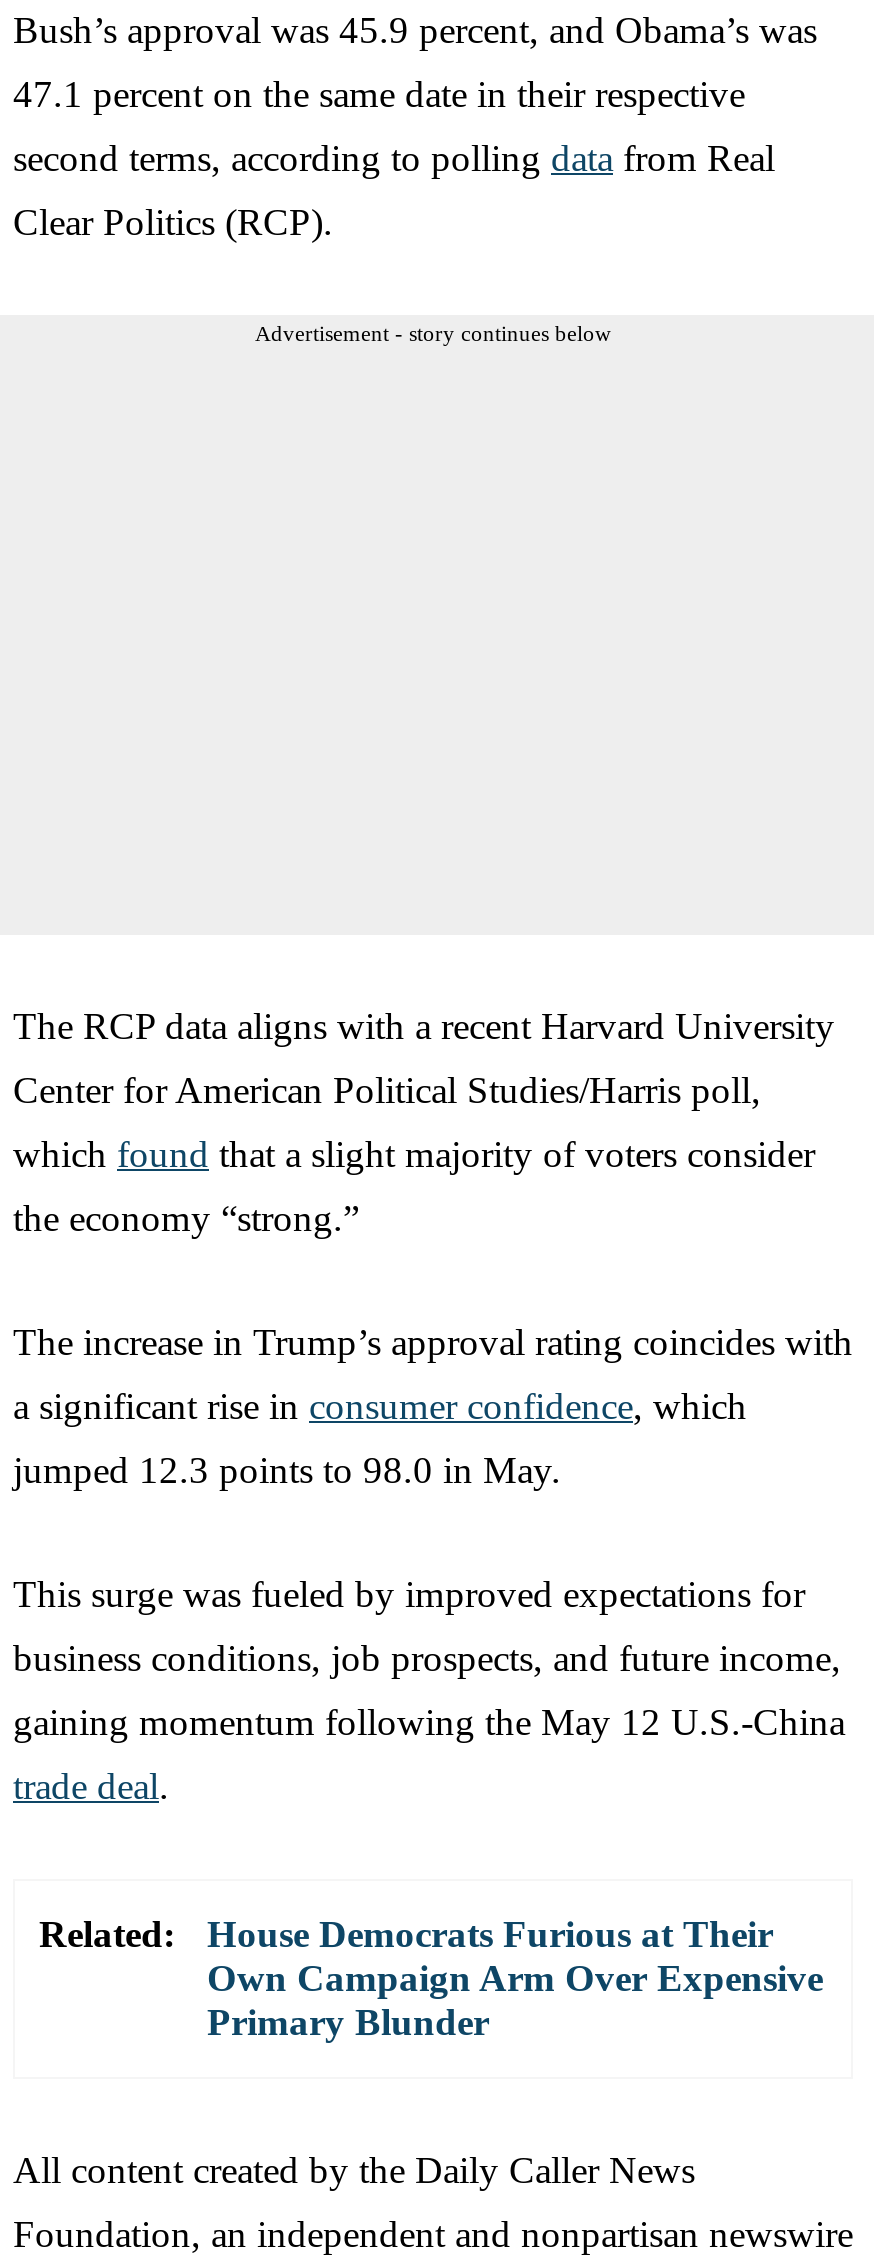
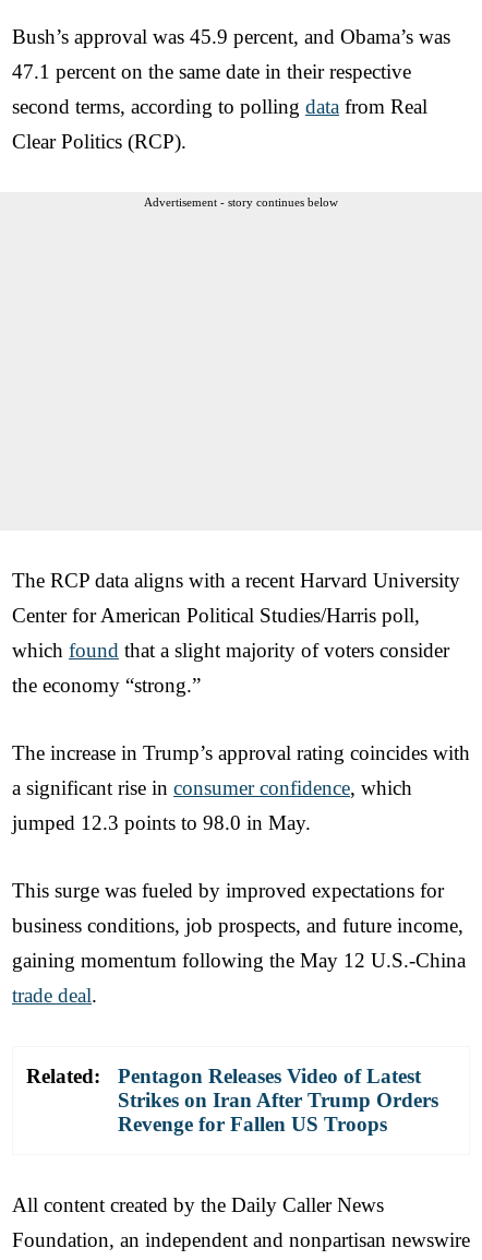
- House Democrats Furious at Their
- Own Campaign Arm Over Expensive
- Primary Blunder
+ Pentagon Releases Video of Latest
+ Strikes on Iran After Trump Orders
+ Revenge for Fallen US Troops
